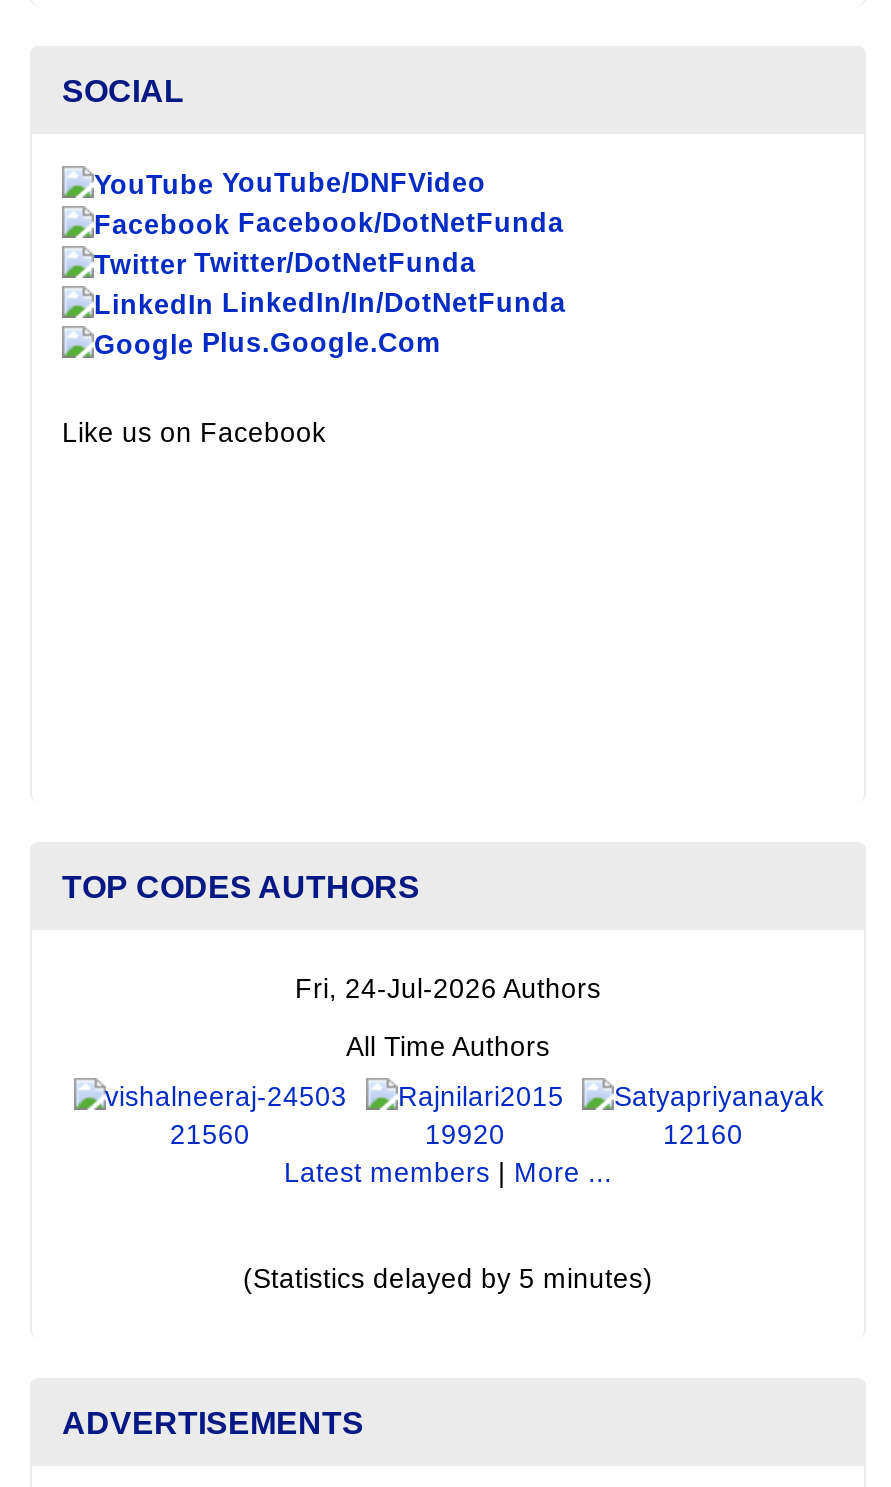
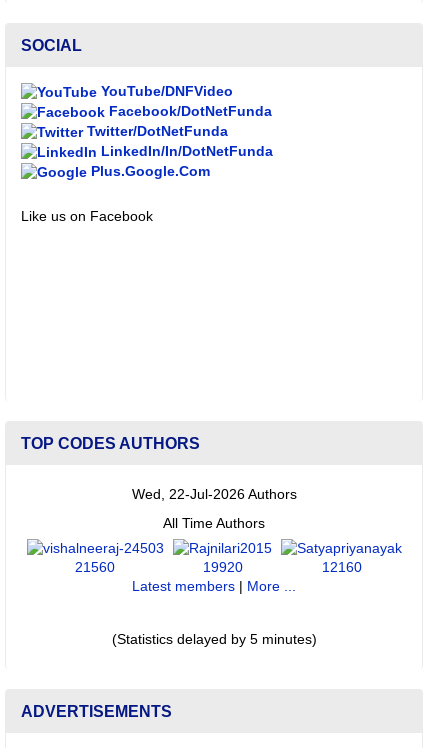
- Fri, 24-Jul-2026 Authors
+ Wed, 22-Jul-2026 Authors
